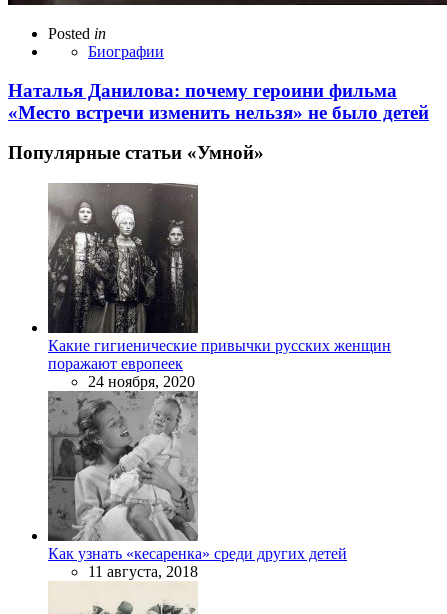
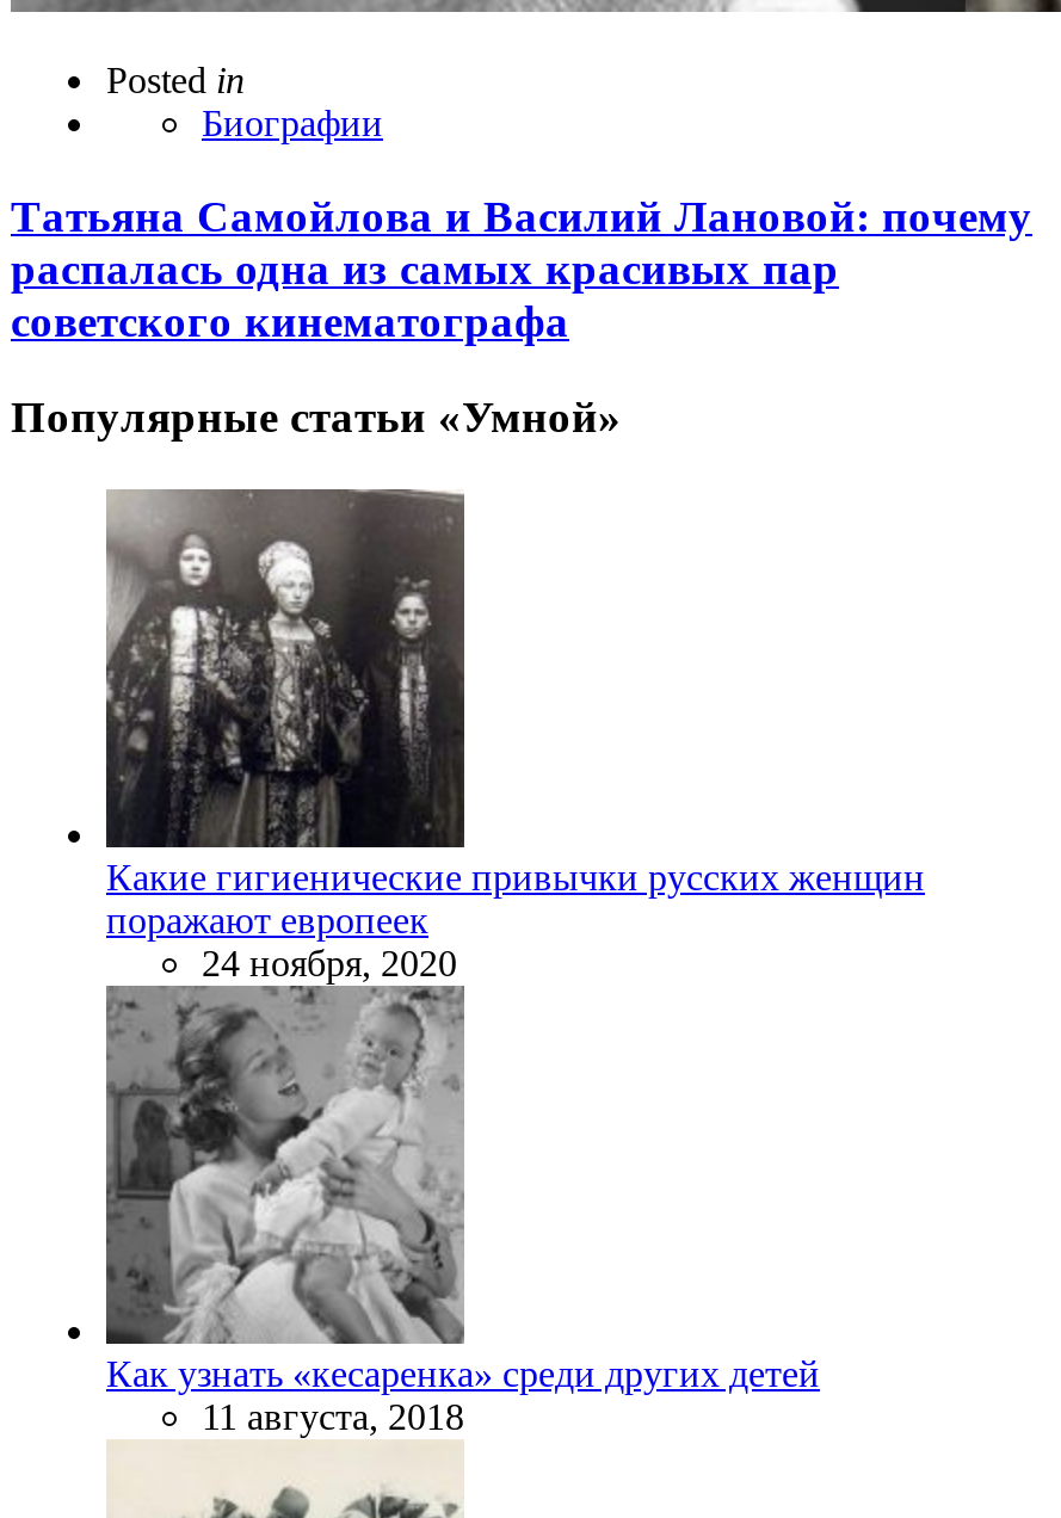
- Наталья Данилова: почему героини фильма
- «Место встречи изменить нельзя» не было детей
+ Татьяна Самойлова и Василий Лановой: почему
+ распалась одна из самых красивых пар
+ советского кинематографа
